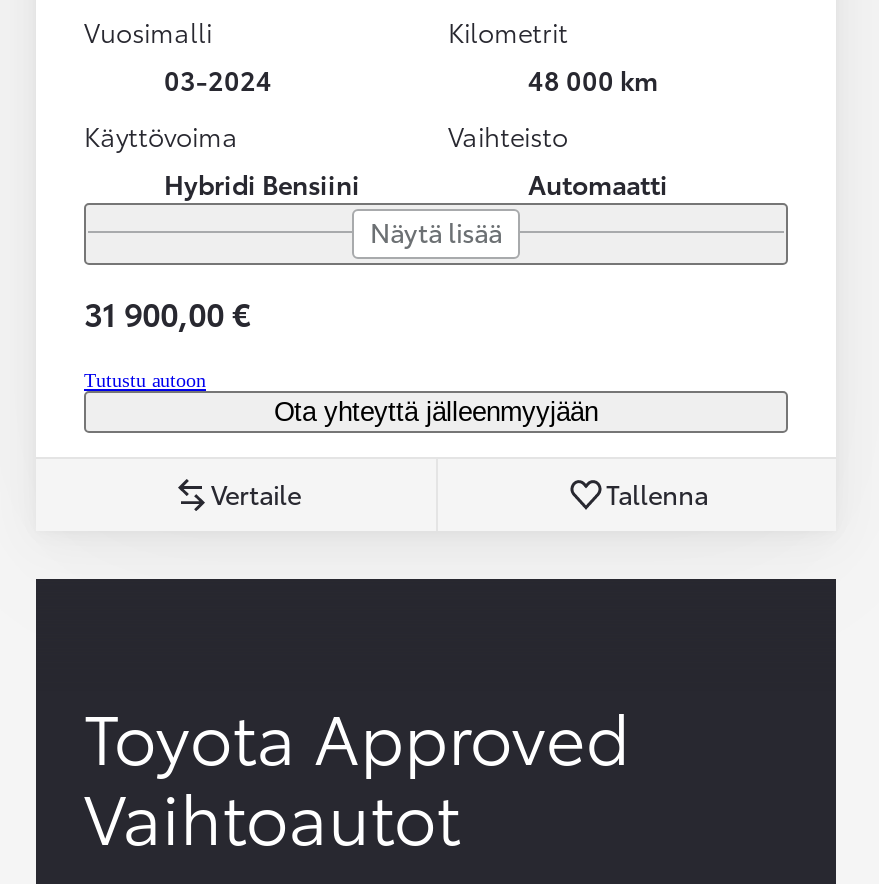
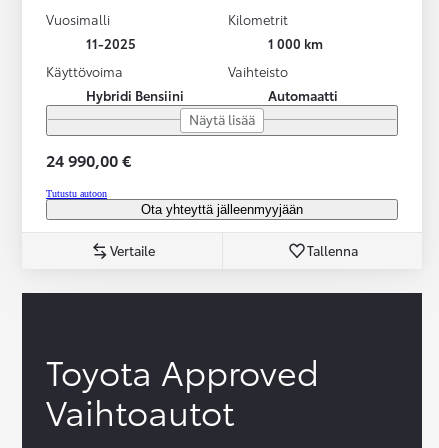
- 03-2024
+ 11-2025

- 48 000 km
+ 1 000 km

- 31 900,00 €
+ 24 990,00 €
